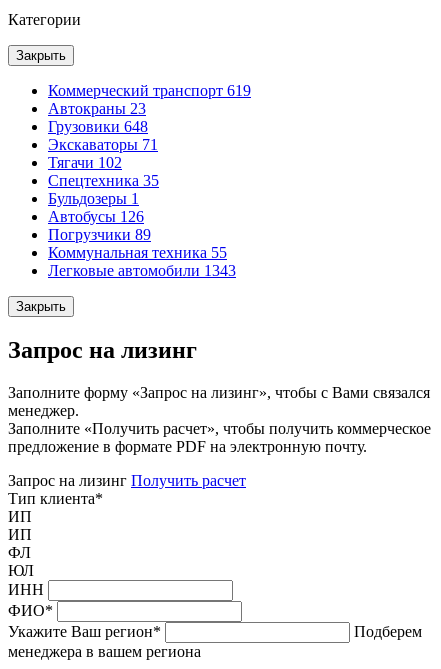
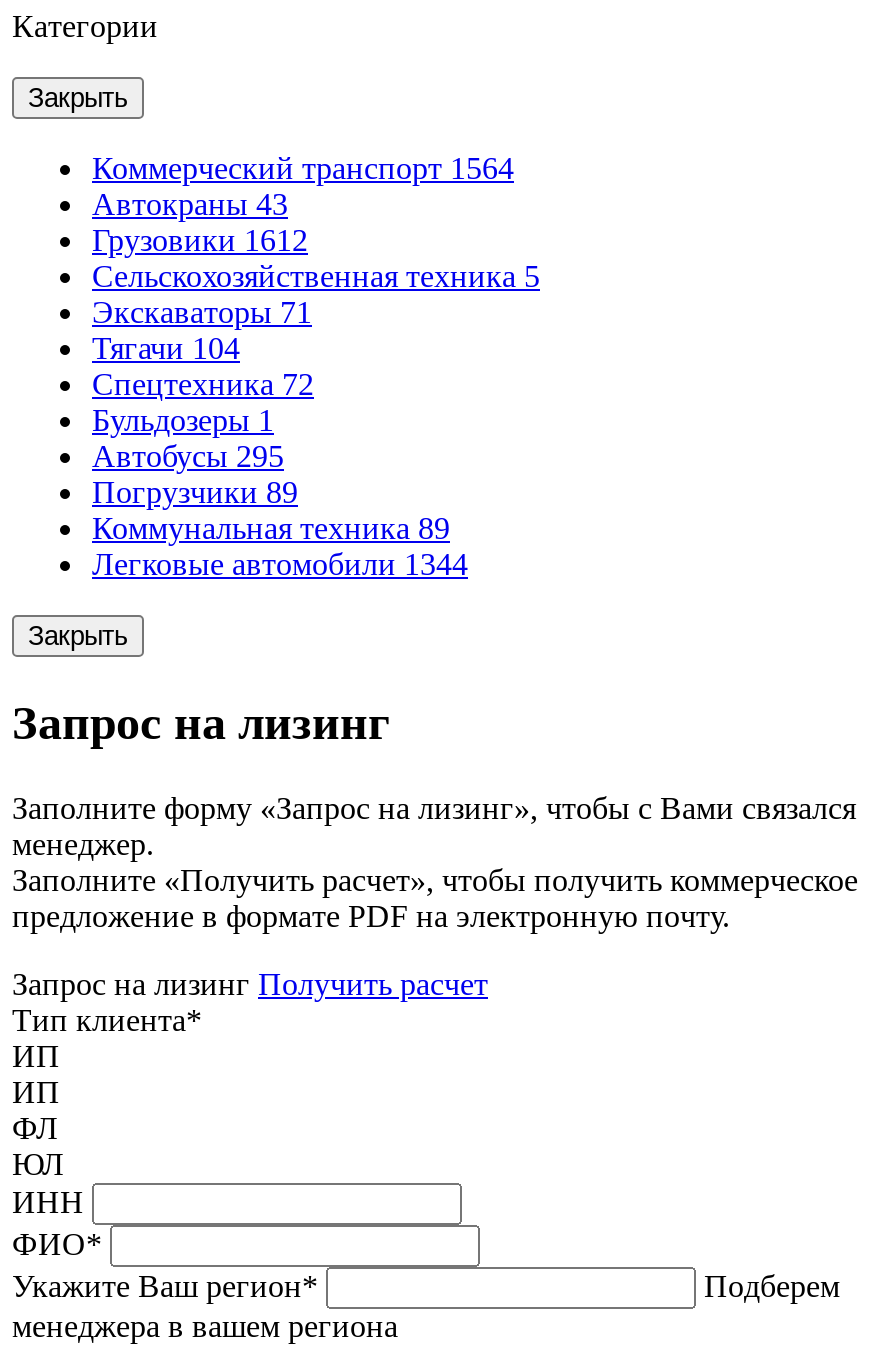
- Коммерческий транспорт 619
- Автокраны 23
- Грузовики 648
+ Коммерческий транспорт 1564
+ Автокраны 43
+ Грузовики 1612
+ Сельскохозяйственная техника 5

- Тягачи 102
+ Тягачи 104

- Спецтехника 35
+ Спецтехника 72

- Автобусы 126
+ Автобусы 295

- Коммунальная техника 55
+ Коммунальная техника 89

- Легковые автомобили 1343
+ Легковые автомобили 1344
